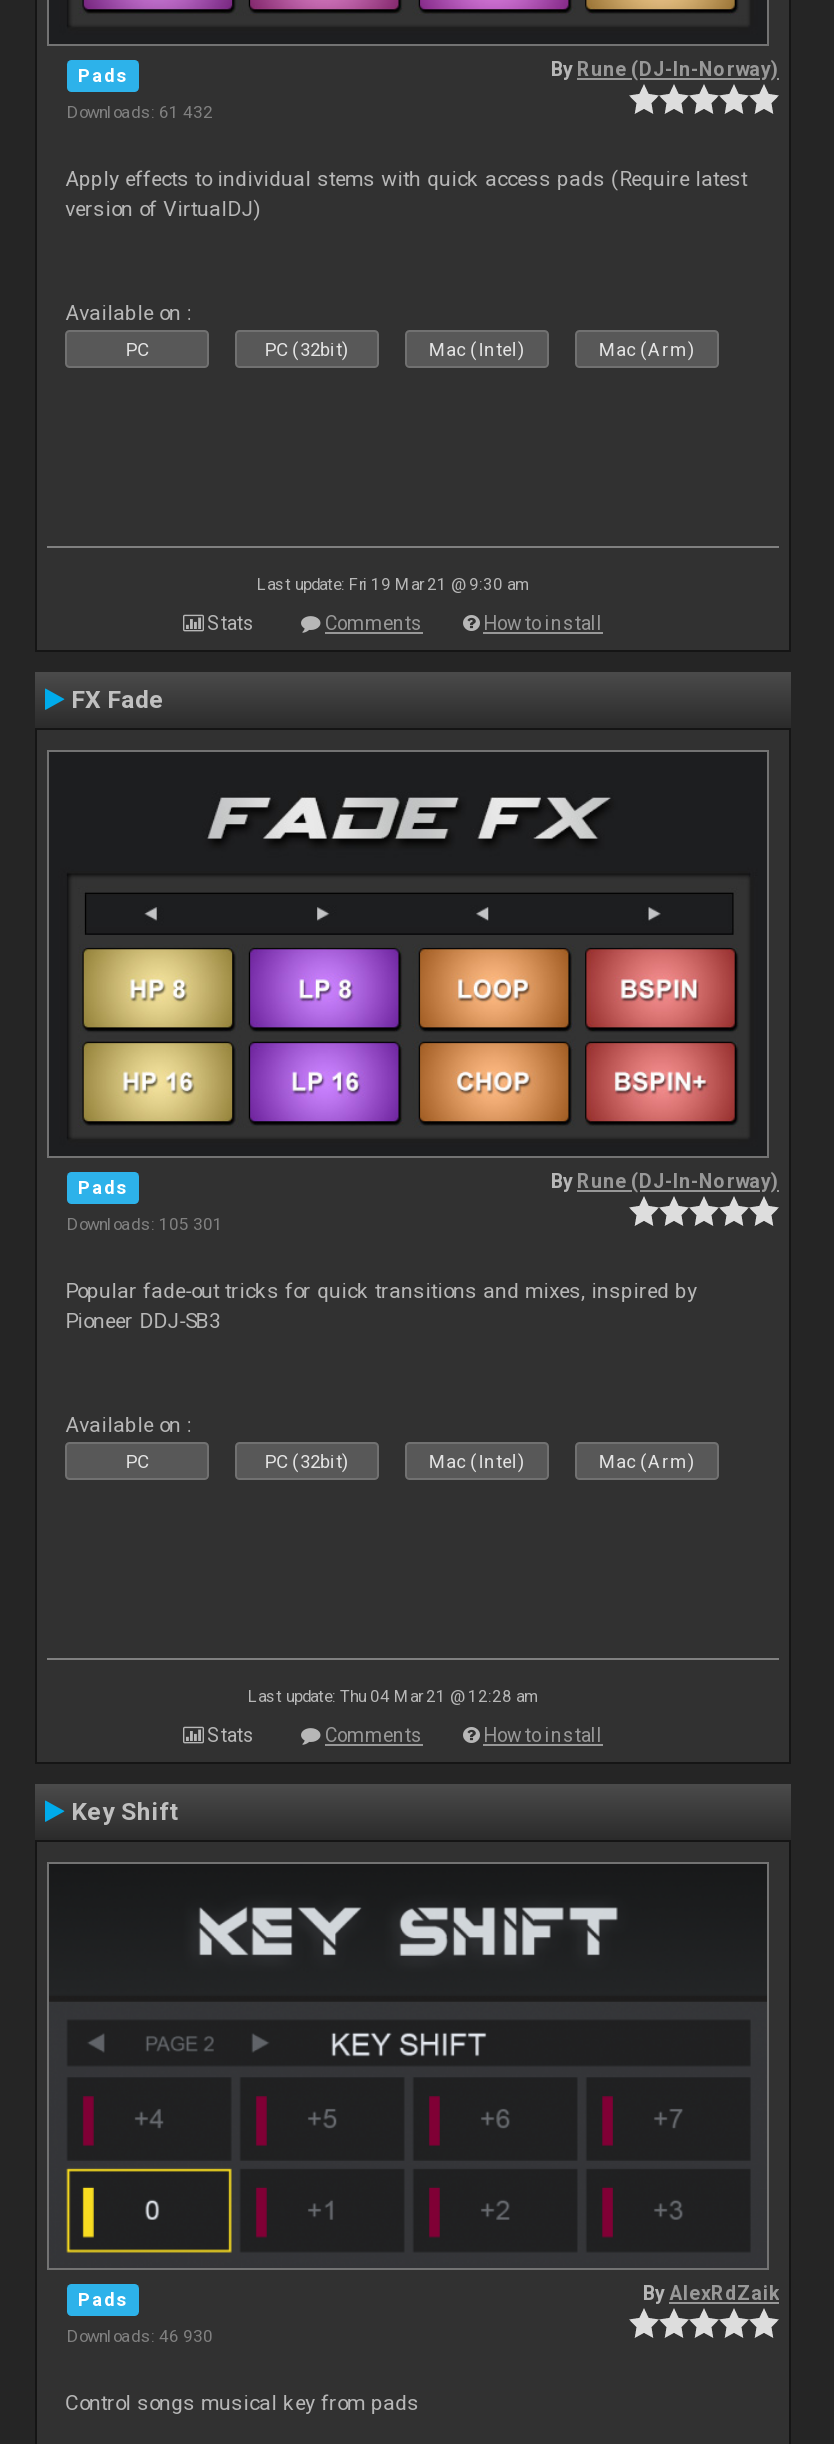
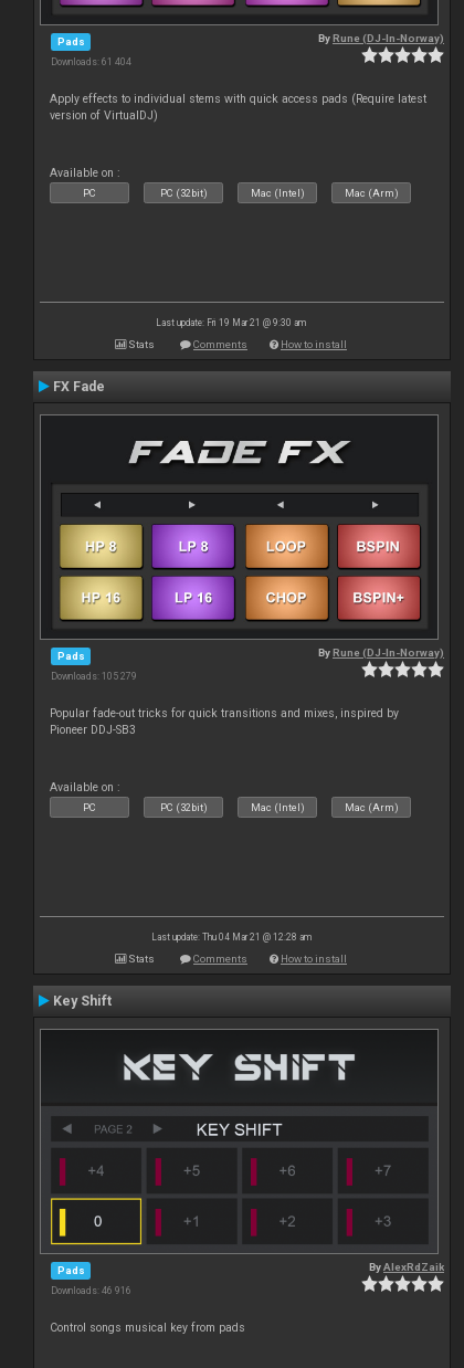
- Downloads: 61 432
+ Downloads: 61 404

- Downloads: 105 301
+ Downloads: 105 279

- Downloads: 46 930
+ Downloads: 46 916
